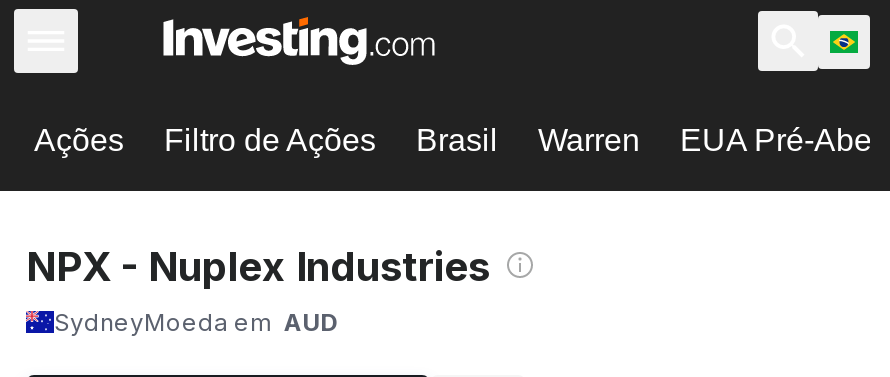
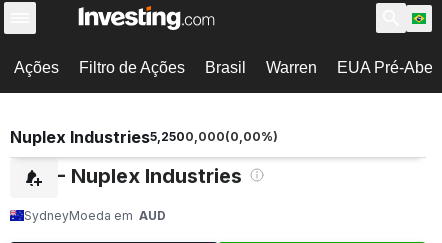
+ Nuplex Industries5,2500,000(0,00%)
